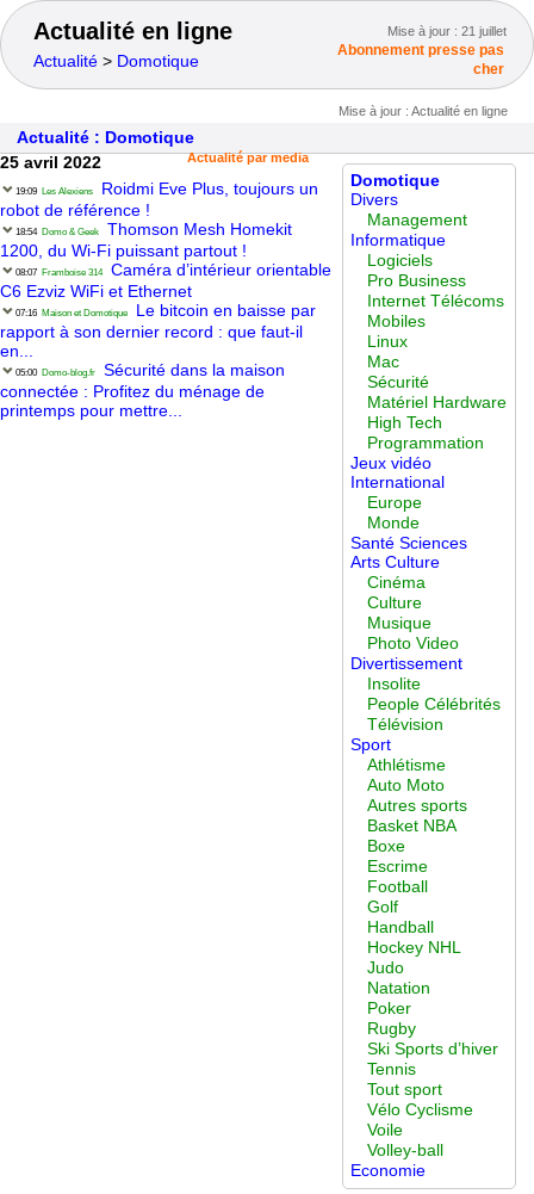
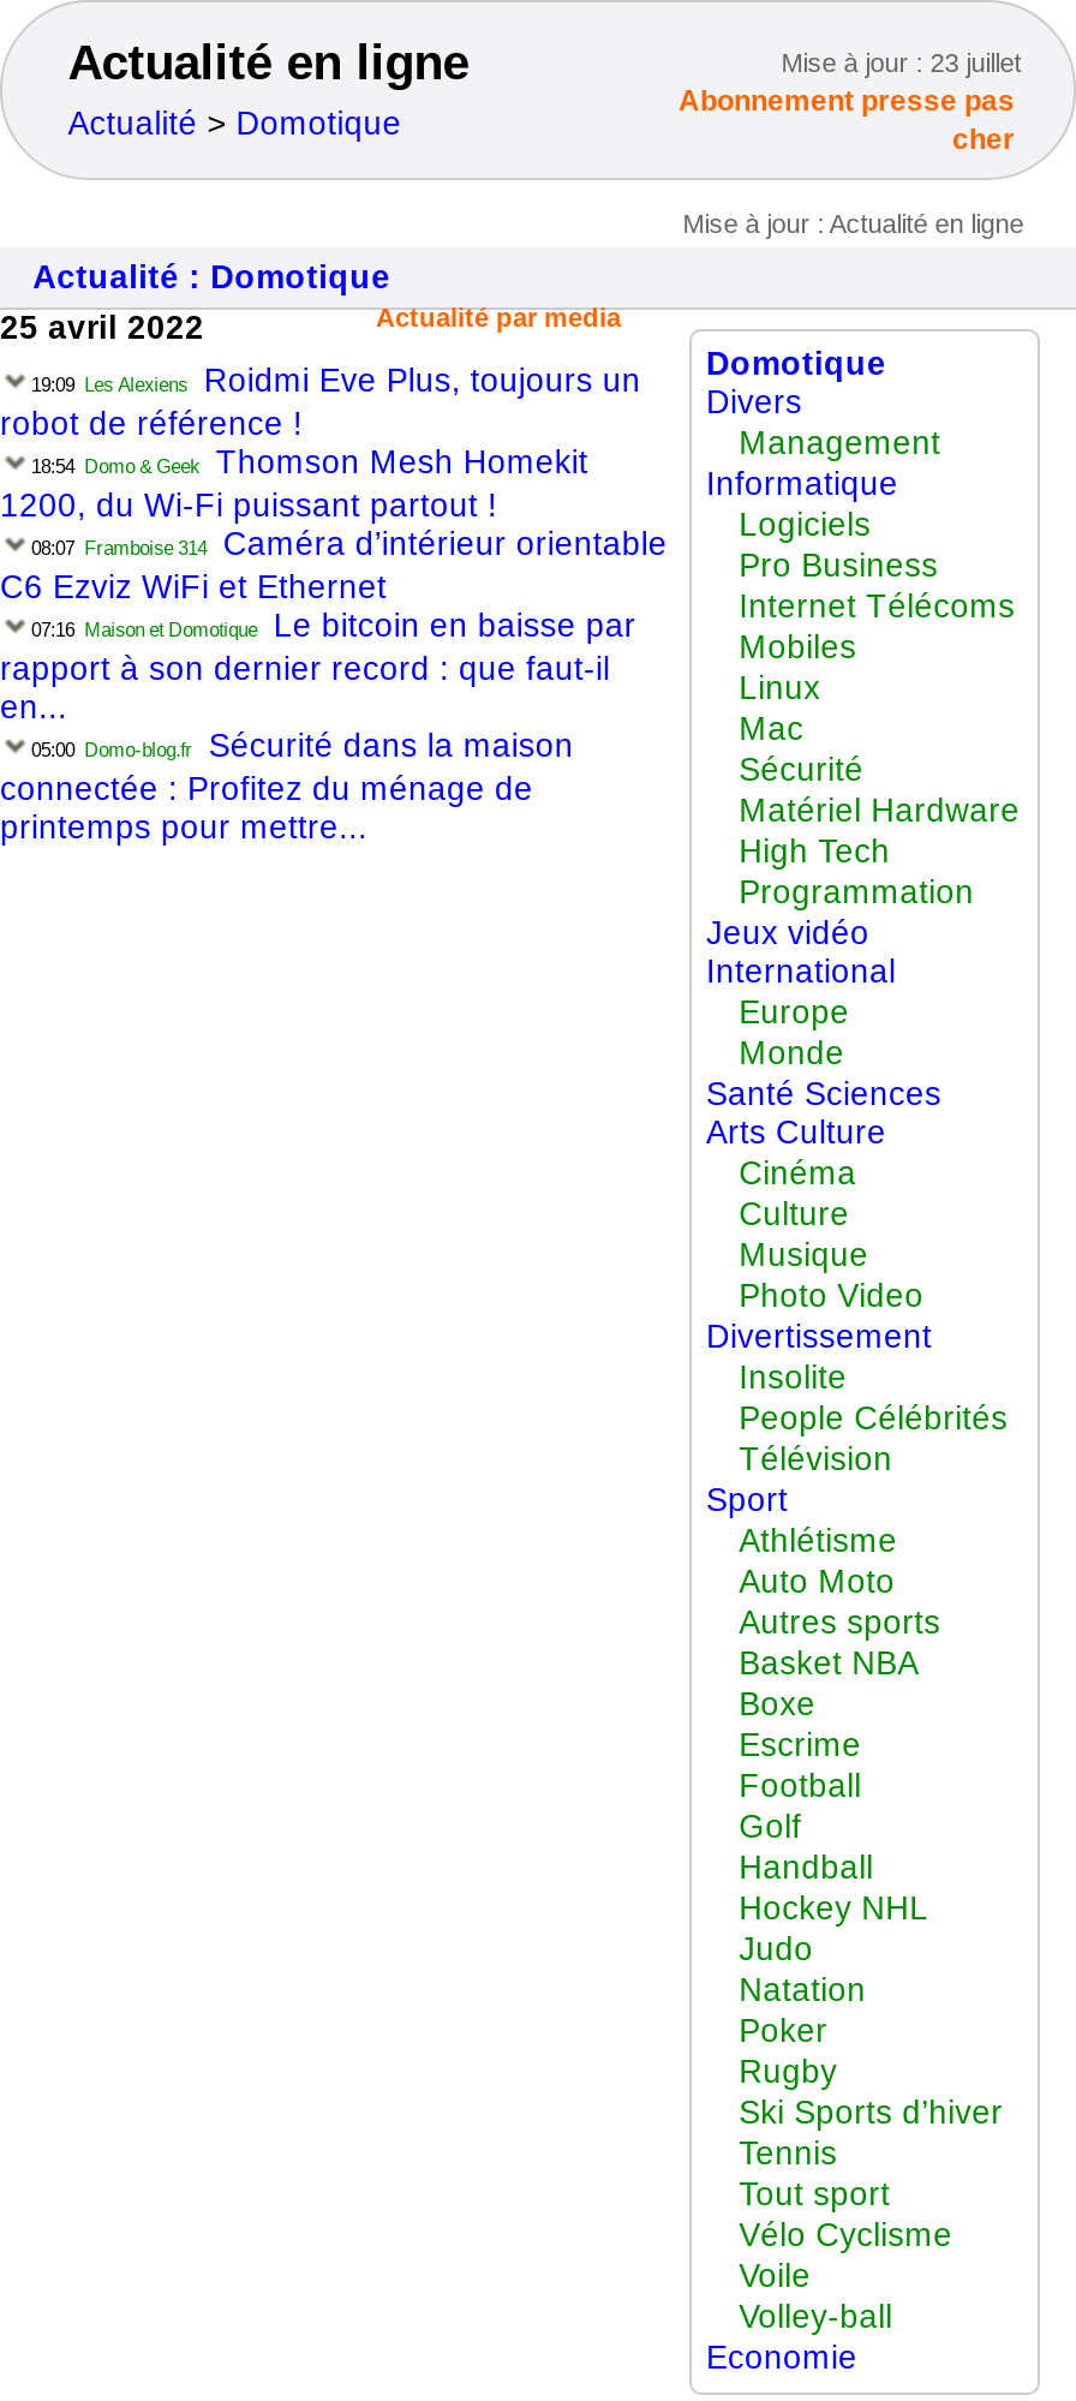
- Mise à jour : 21 juillet
+ Mise à jour : 23 juillet
